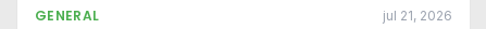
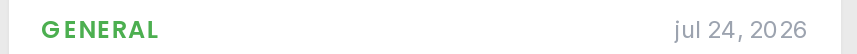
- jul 21, 2026
+ jul 24, 2026
